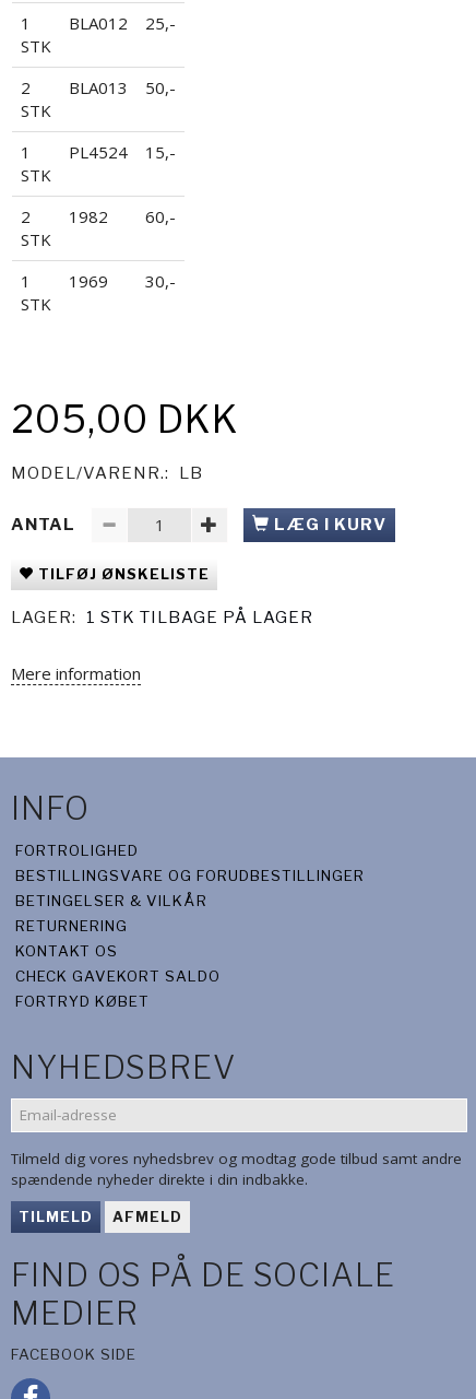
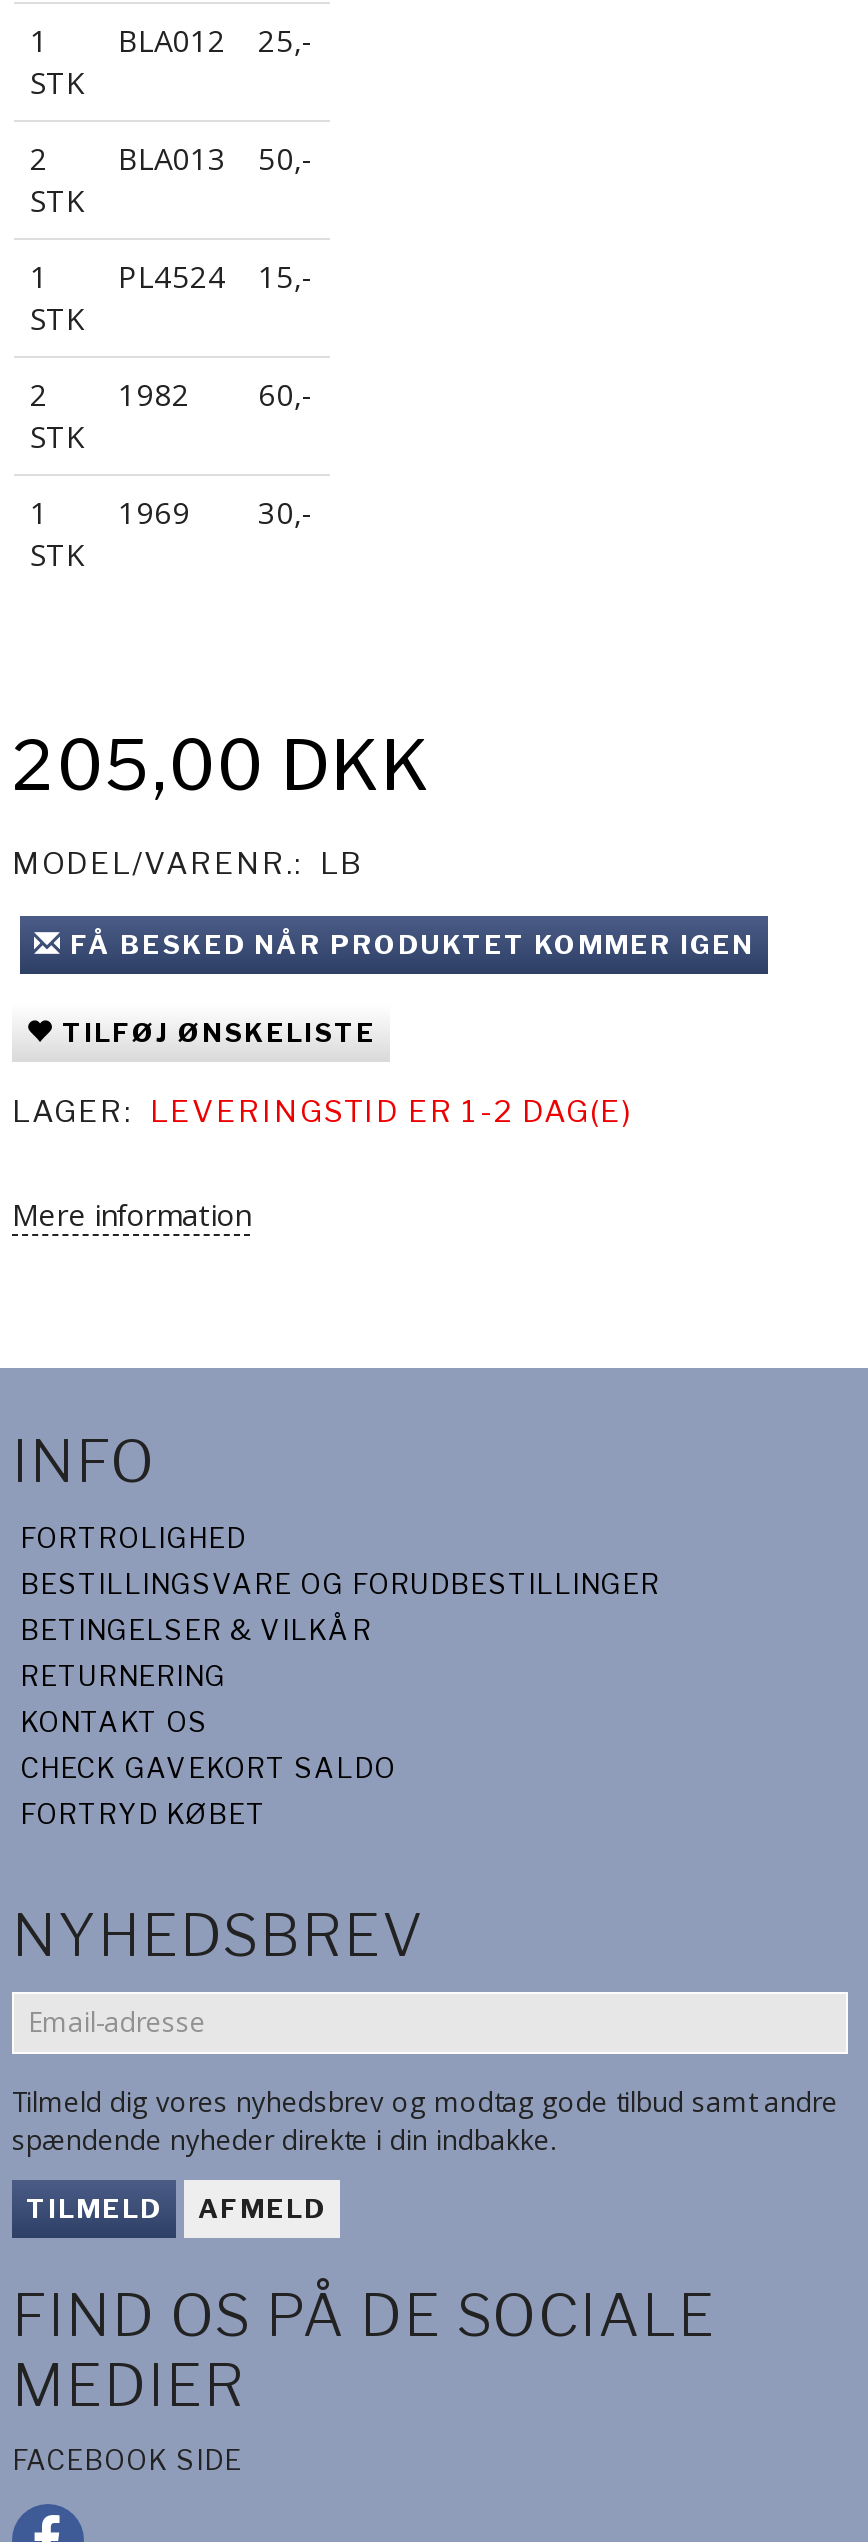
- ANTAL
- LÆG I KURV
+ FÅ BESKED NÅR PRODUKTET KOMMER IGEN

- LAGER: 1 STK TILBAGE PÅ LAGER
+ LAGER: LEVERINGSTID ER 1-2 DAG(E)
